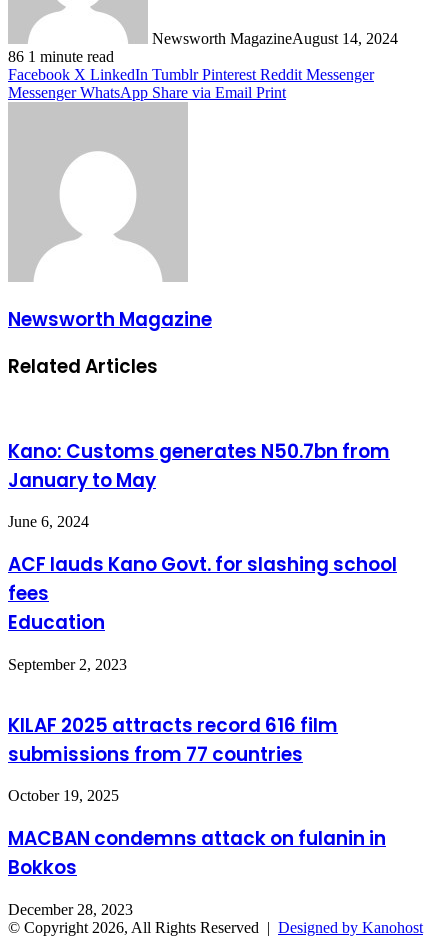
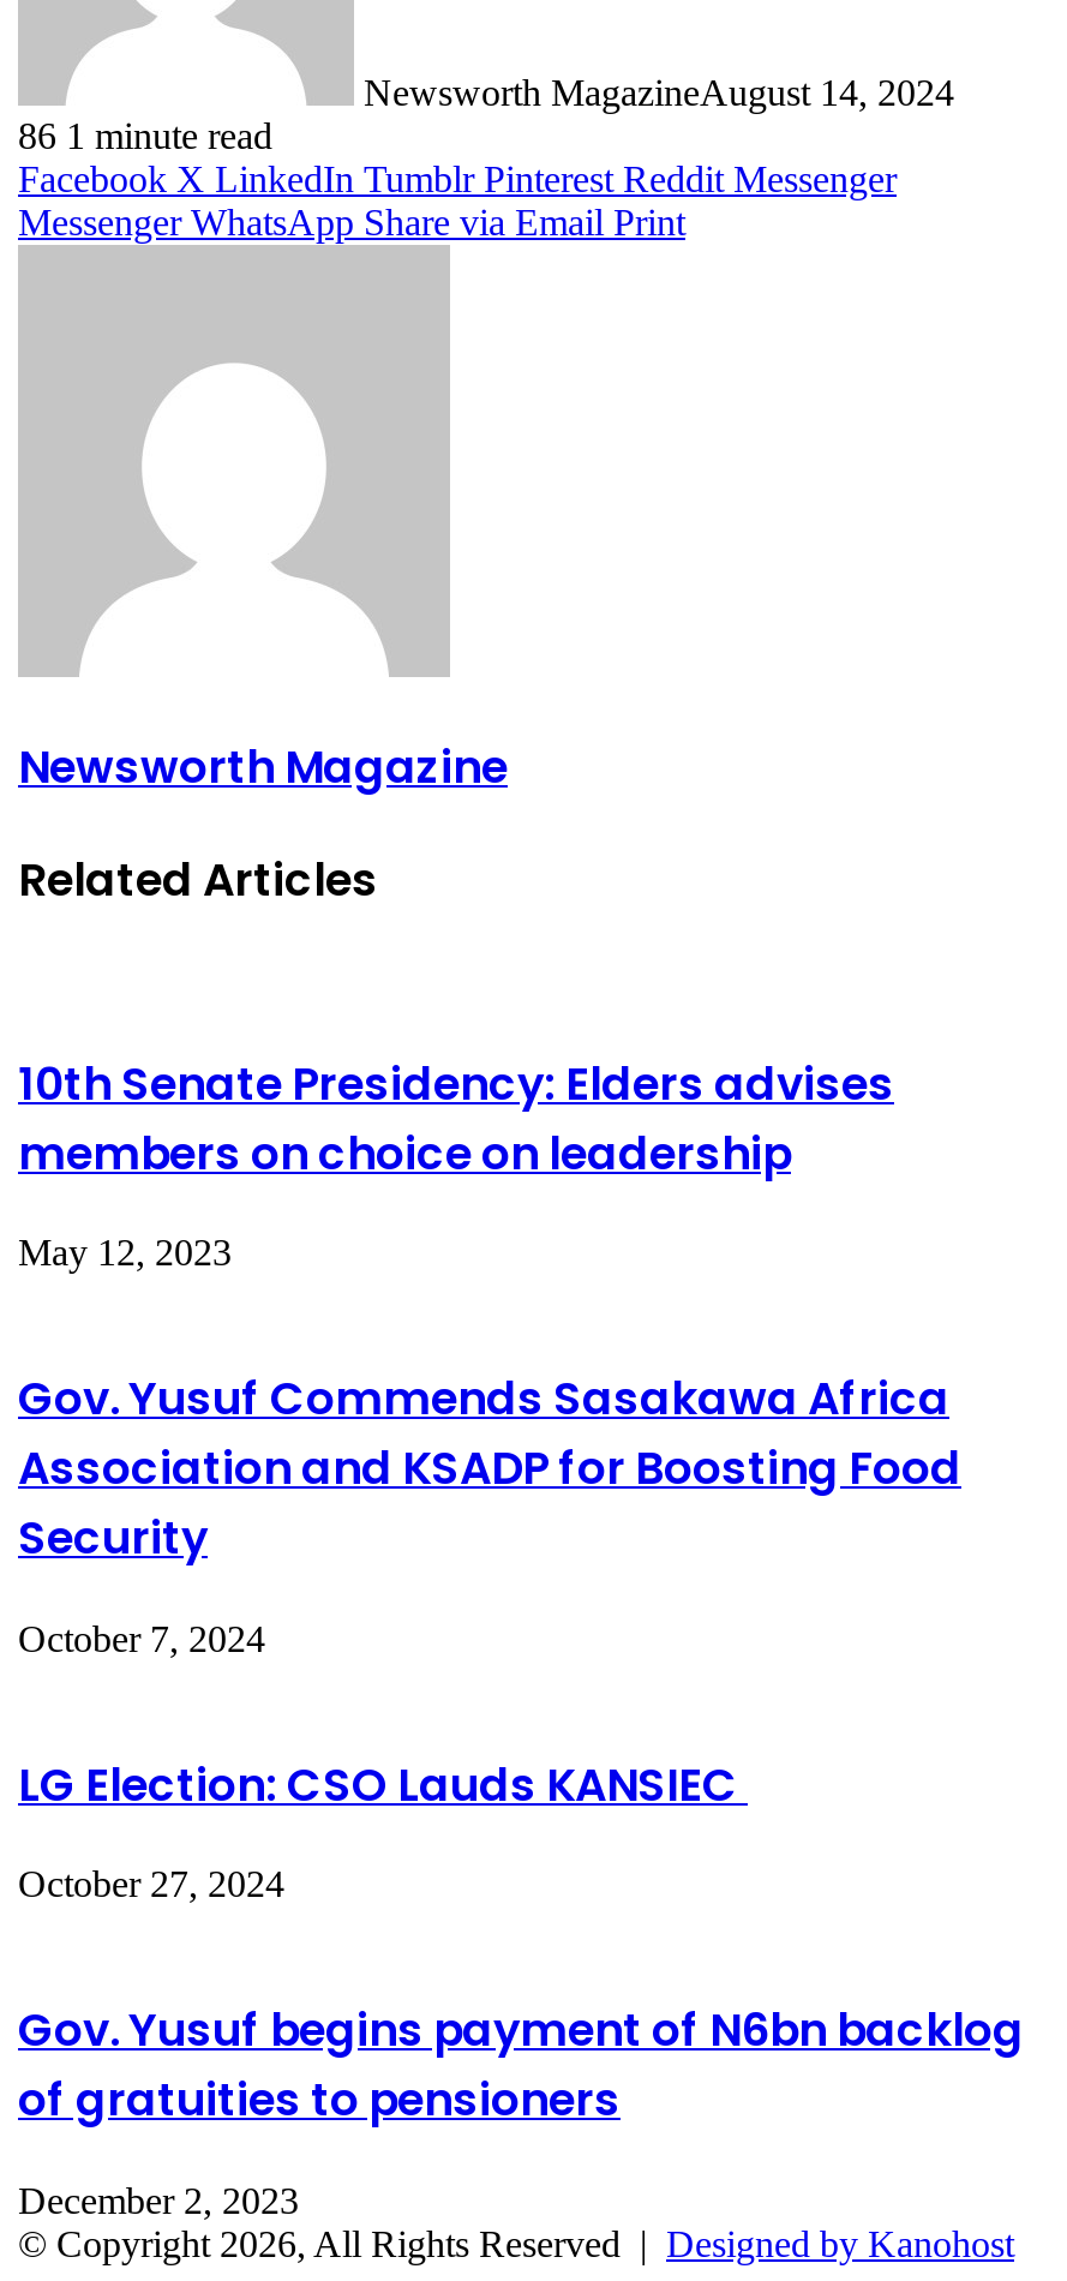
- Kano: Customs generates N50.7bn from
- January to May
+ 10th Senate Presidency: Elders advises
+ members on choice on leadership

- June 6, 2024
+ May 12, 2023

- ACF lauds Kano Govt. for slashing school
- fees
- Education
+ Gov. Yusuf Commends Sasakawa Africa
+ Association and KSADP for Boosting Food
+ Security

- September 2, 2023
+ October 7, 2024

- KILAF 2025 attracts record 616 film
- submissions from 77 countries
+ LG Election: CSO Lauds KANSIEC

- October 19, 2025
+ October 27, 2024

- MACBAN condemns attack on fulanin in
- Bokkos
+ Gov. Yusuf begins payment of N6bn backlog
+ of gratuities to pensioners

- December 28, 2023
+ December 2, 2023
